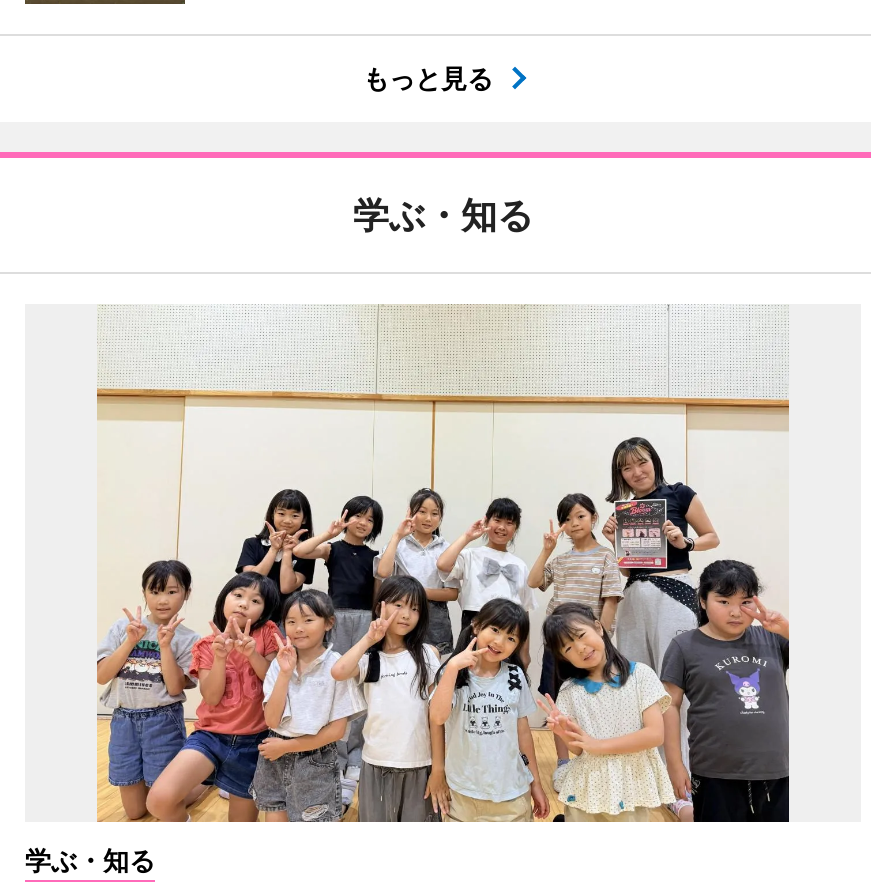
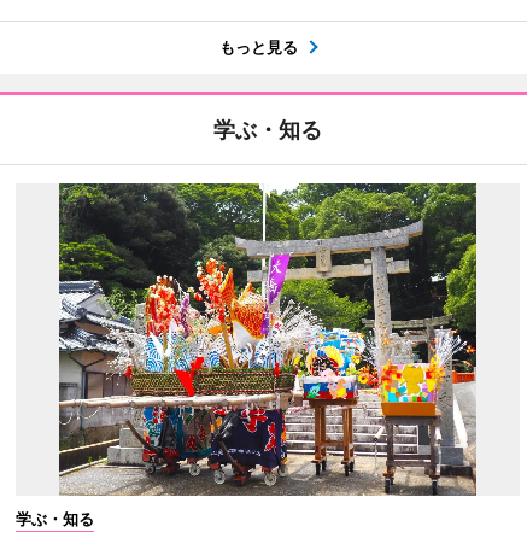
- [image]
+ [image]
